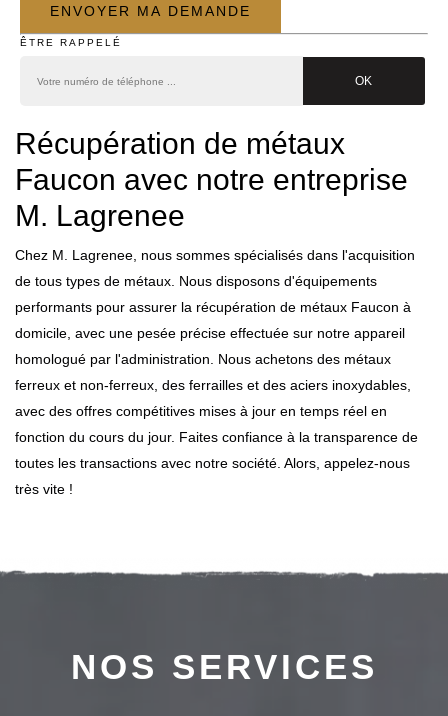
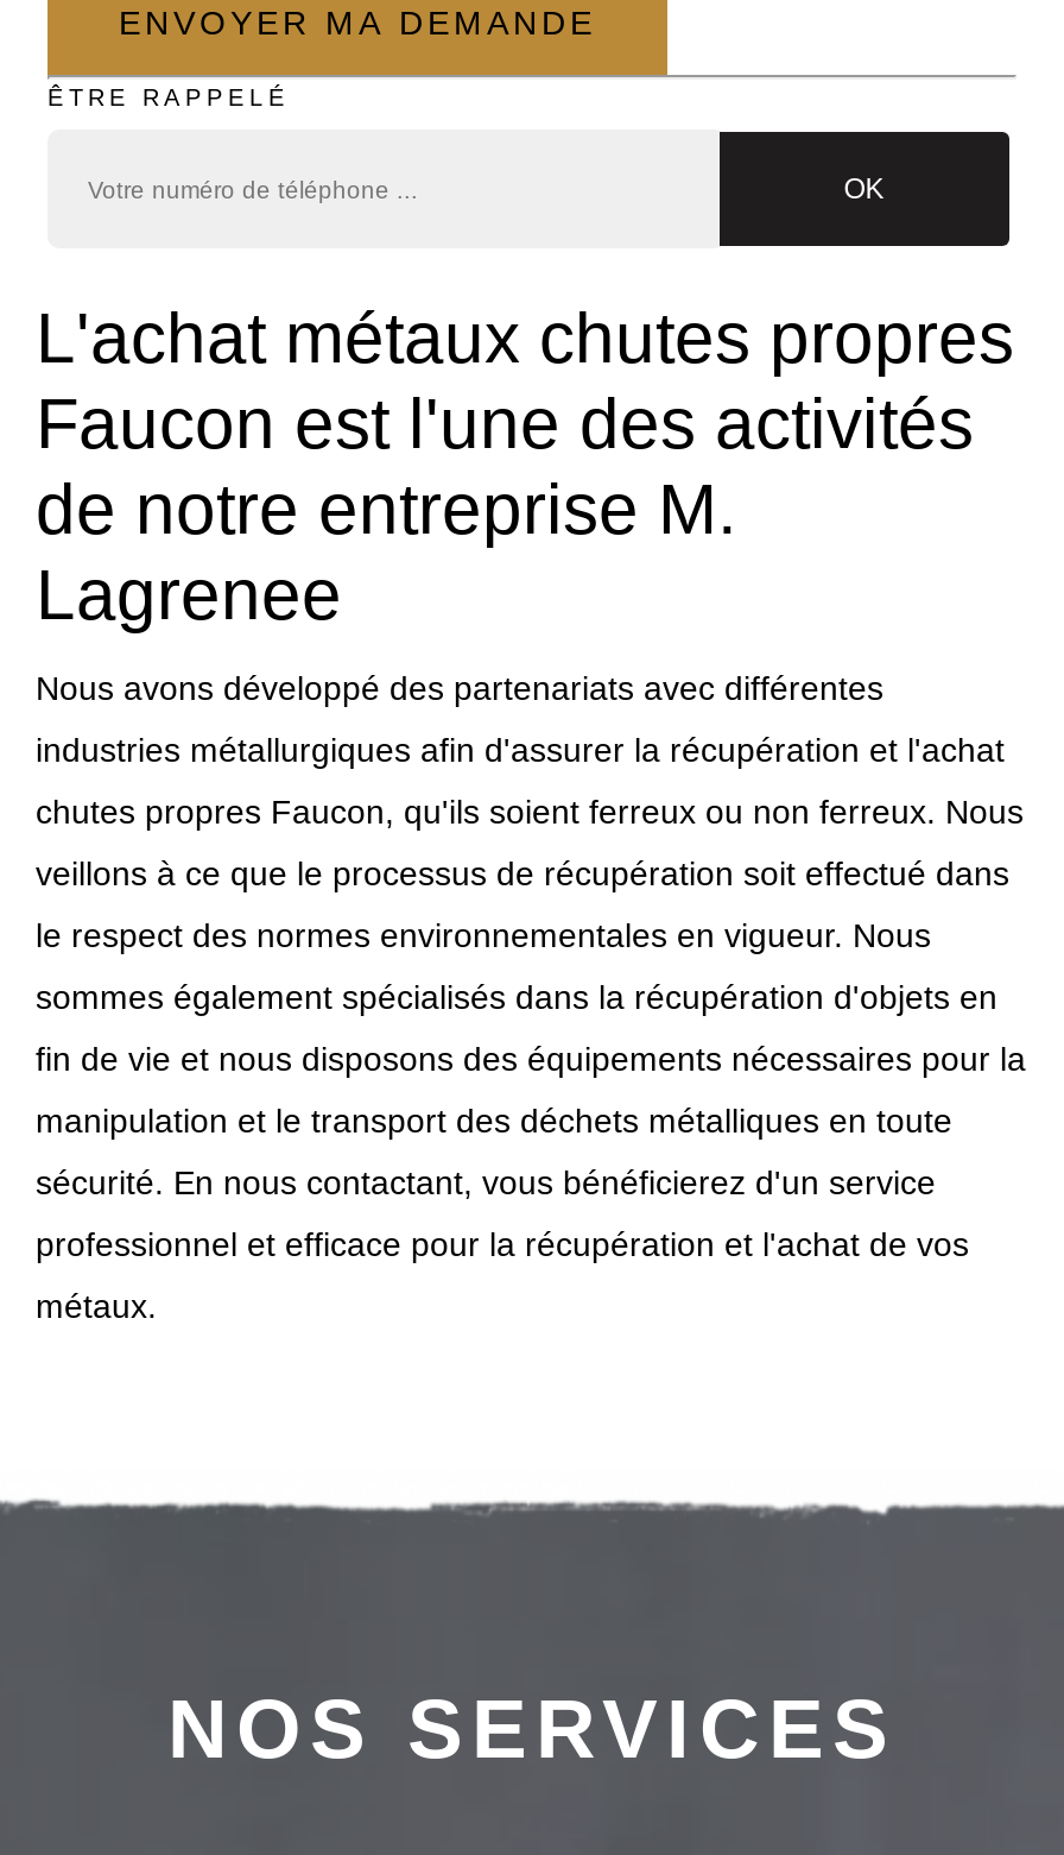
- Récupération de métaux
- Faucon avec notre entreprise
- M. Lagrenee
- Chez M. Lagrenee, nous sommes spécialisés dans l'acquisition
- de tous types de métaux. Nous disposons d'équipements
- performants pour assurer la récupération de métaux Faucon à
- domicile, avec une pesée précise effectuée sur notre appareil
- homologué par l'administration. Nous achetons des métaux
- ferreux et non-ferreux, des ferrailles et des aciers inoxydables,
- avec des offres compétitives mises à jour en temps réel en
- fonction du cours du jour. Faites confiance à la transparence de
- toutes les transactions avec notre société. Alors, appelez-nous
- très vite !
+ L'achat métaux chutes propres
+ Faucon est l'une des activités
+ de notre entreprise M.
+ Lagrenee
+ Nous avons développé des partenariats avec différentes
+ industries métallurgiques afin d'assurer la récupération et l'achat
+ chutes propres Faucon, qu'ils soient ferreux ou non ferreux. Nous
+ veillons à ce que le processus de récupération soit effectué dans
+ le respect des normes environnementales en vigueur. Nous
+ sommes également spécialisés dans la récupération d'objets en
+ fin de vie et nous disposons des équipements nécessaires pour la
+ manipulation et le transport des déchets métalliques en toute
+ sécurité. En nous contactant, vous bénéficierez d'un service
+ professionnel et efficace pour la récupération et l'achat de vos
+ métaux.
